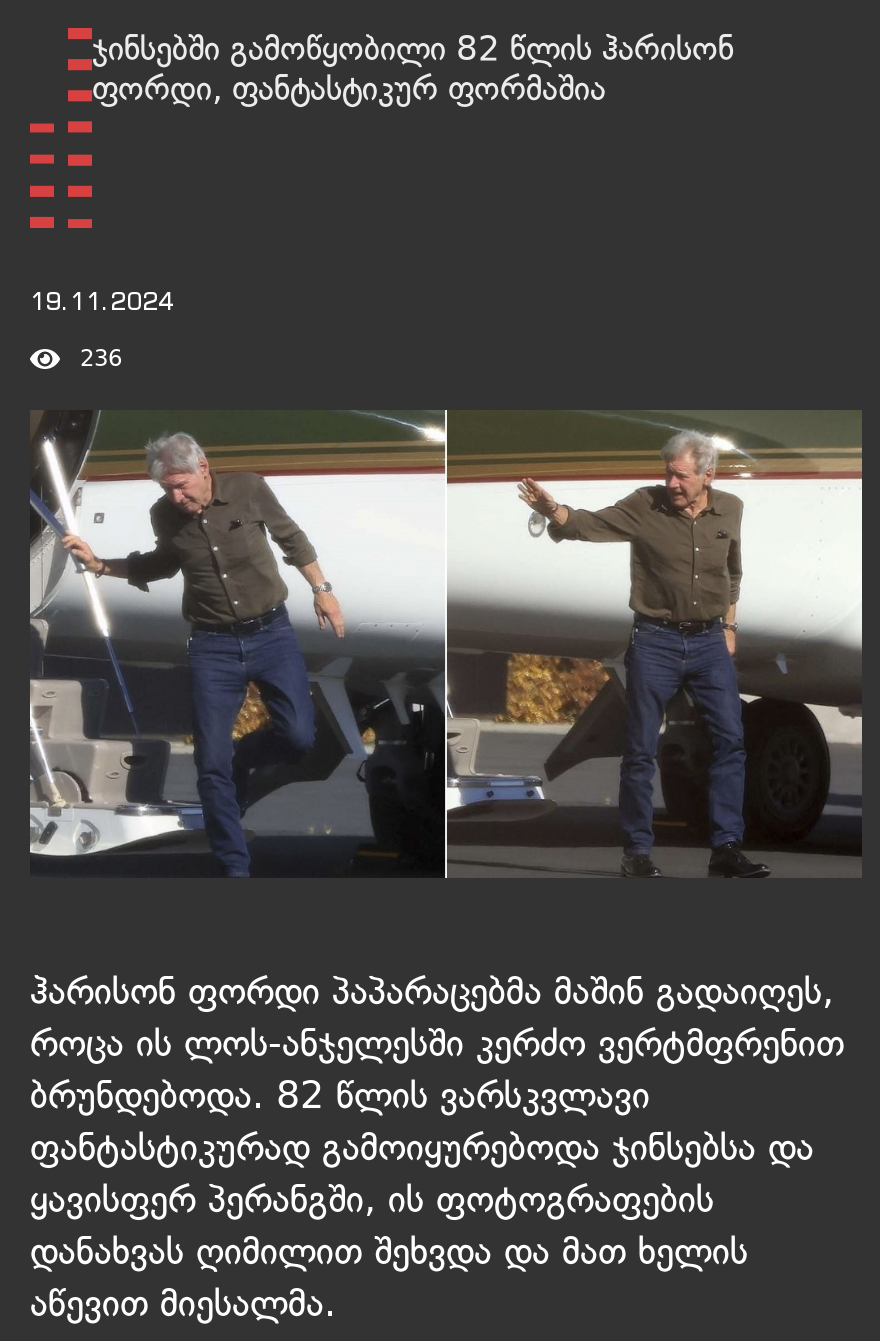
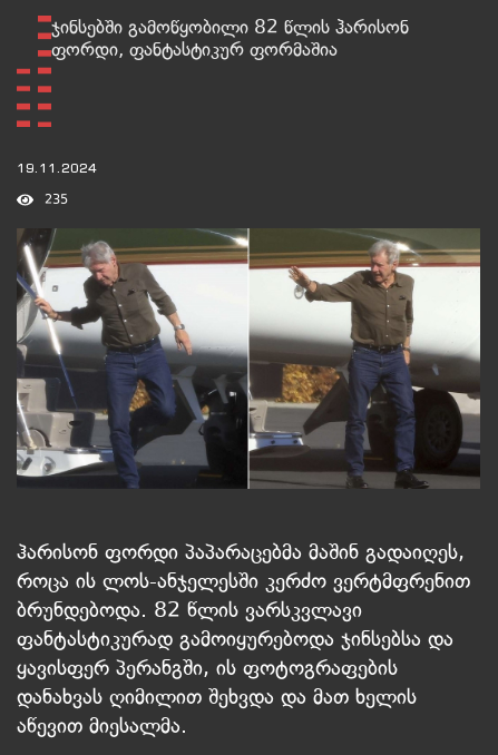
- 236
+ 235
